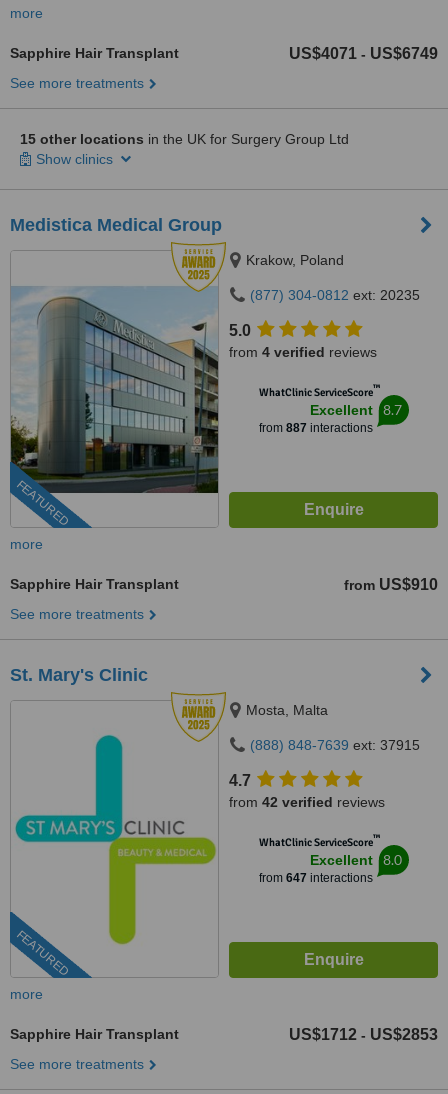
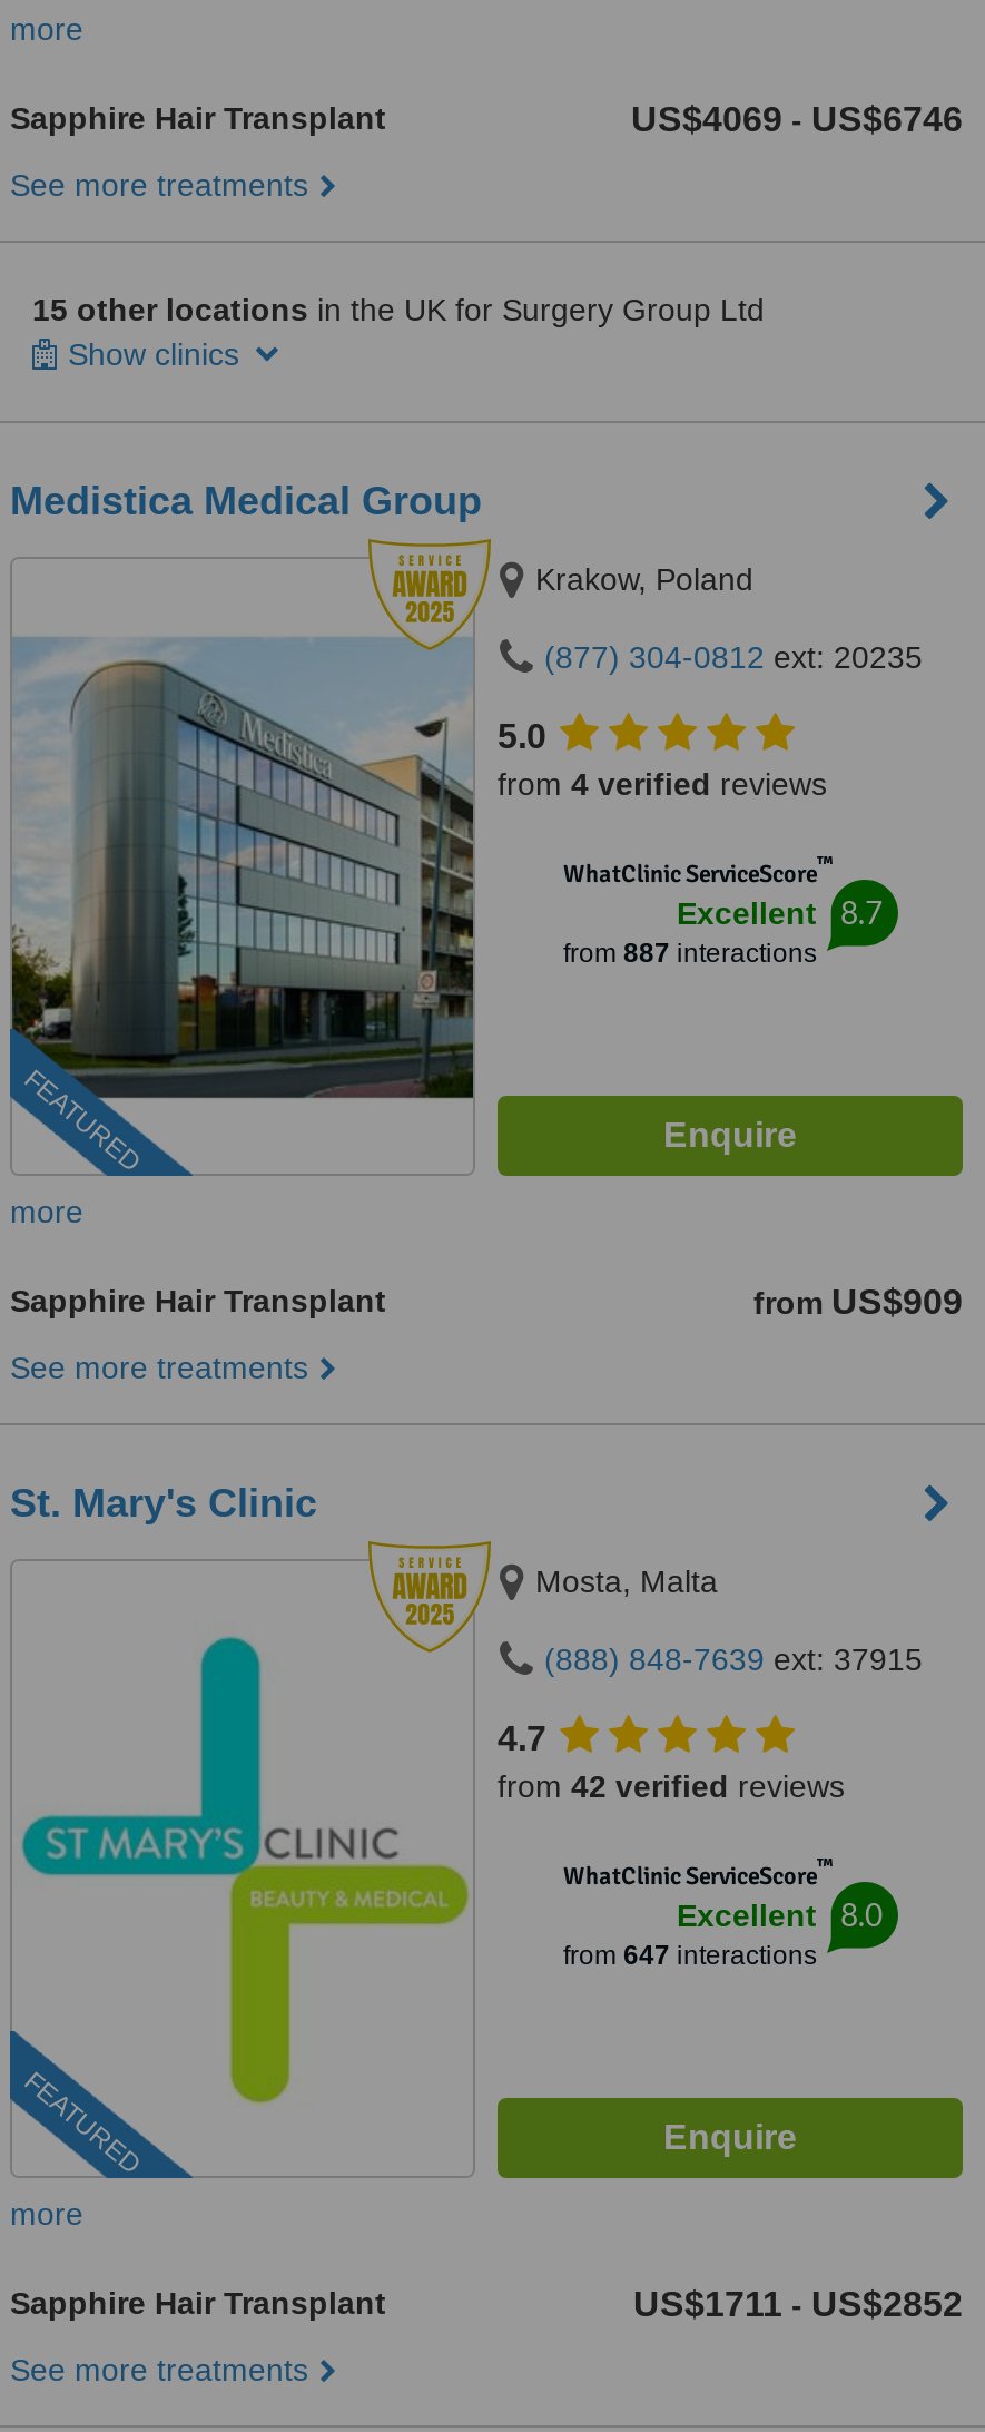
- US$4071 - US$6749
+ US$4069 - US$6746

- from US$910
+ from US$909

- US$1712 - US$2853
+ US$1711 - US$2852
